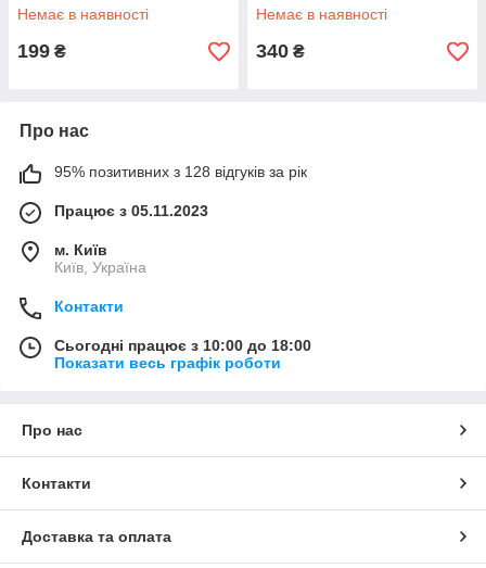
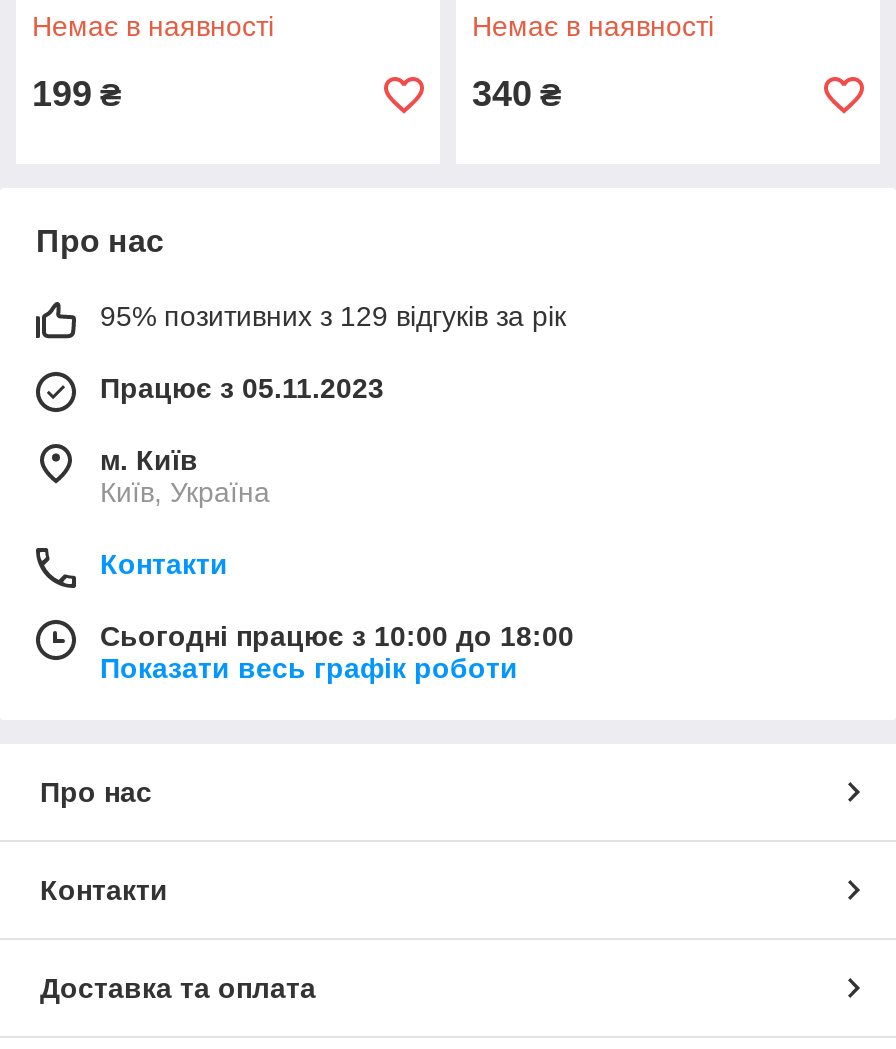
- 95% позитивних з 128 відгуків за рік
+ 95% позитивних з 129 відгуків за рік
